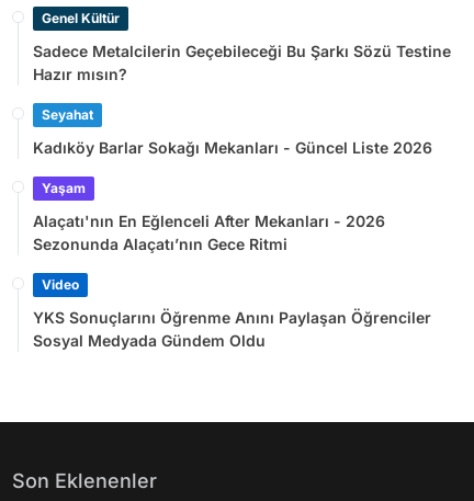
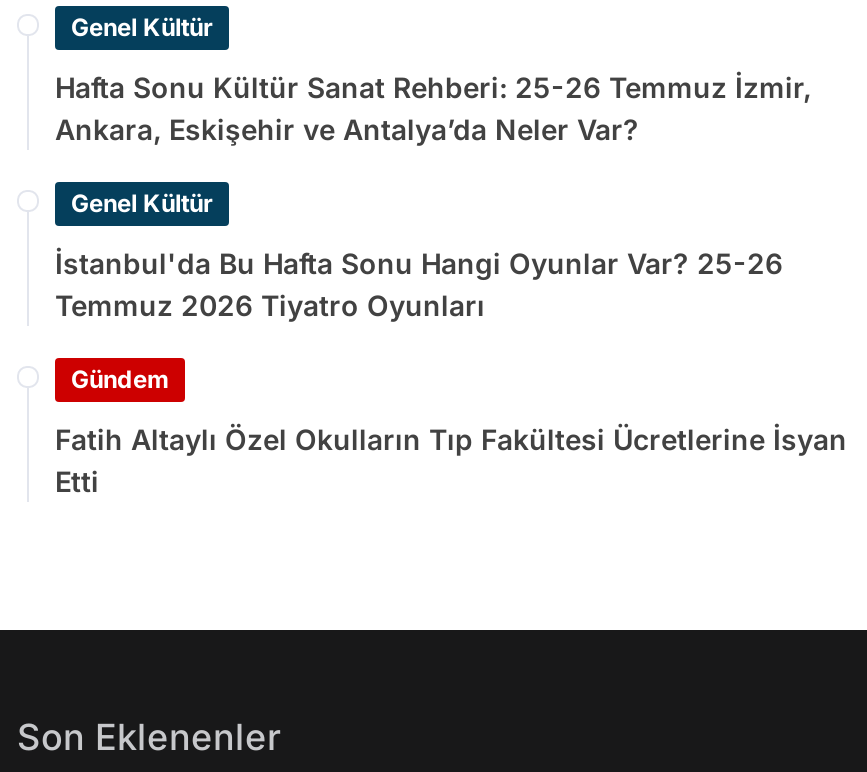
- Sadece Metalcilerin Geçebileceği Bu Şarkı Sözü Testine
- Hazır mısın?
- Seyahat
- Kadıköy Barlar Sokağı Mekanları - Güncel Liste 2026
- Yaşam
- Alaçatı'nın En Eğlenceli After Mekanları - 2026
- Sezonunda Alaçatı’nın Gece Ritmi
- Video
- YKS Sonuçlarını Öğrenme Anını Paylaşan Öğrenciler
- Sosyal Medyada Gündem Oldu
+ Hafta Sonu Kültür Sanat Rehberi: 25-26 Temmuz İzmir,
+ Ankara, Eskişehir ve Antalya’da Neler Var?
+ Genel Kültür
+ İstanbul'da Bu Hafta Sonu Hangi Oyunlar Var? 25-26
+ Temmuz 2026 Tiyatro Oyunları
+ Gündem
+ Fatih Altaylı Özel Okulların Tıp Fakültesi Ücretlerine İsyan
+ Etti
